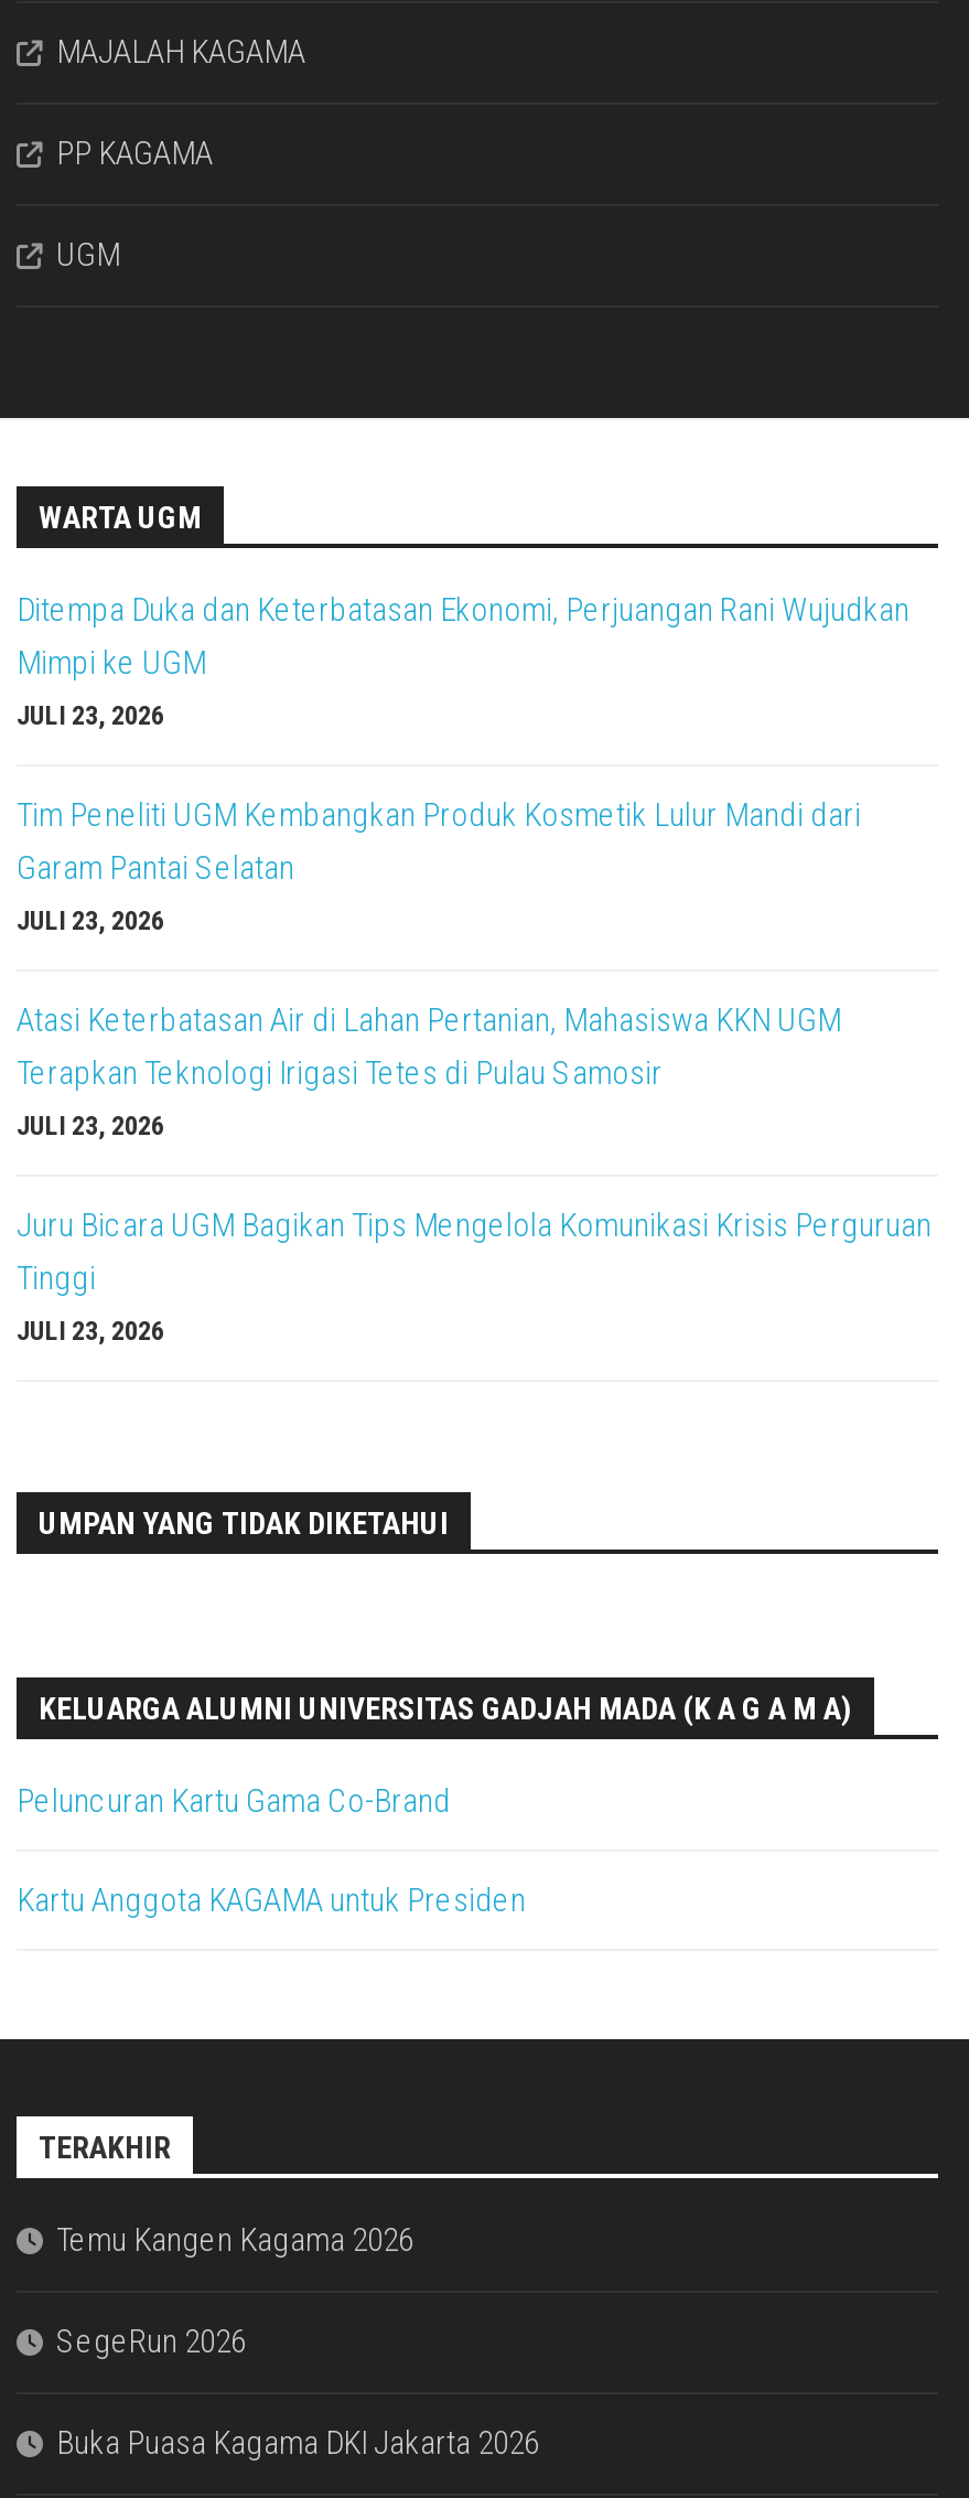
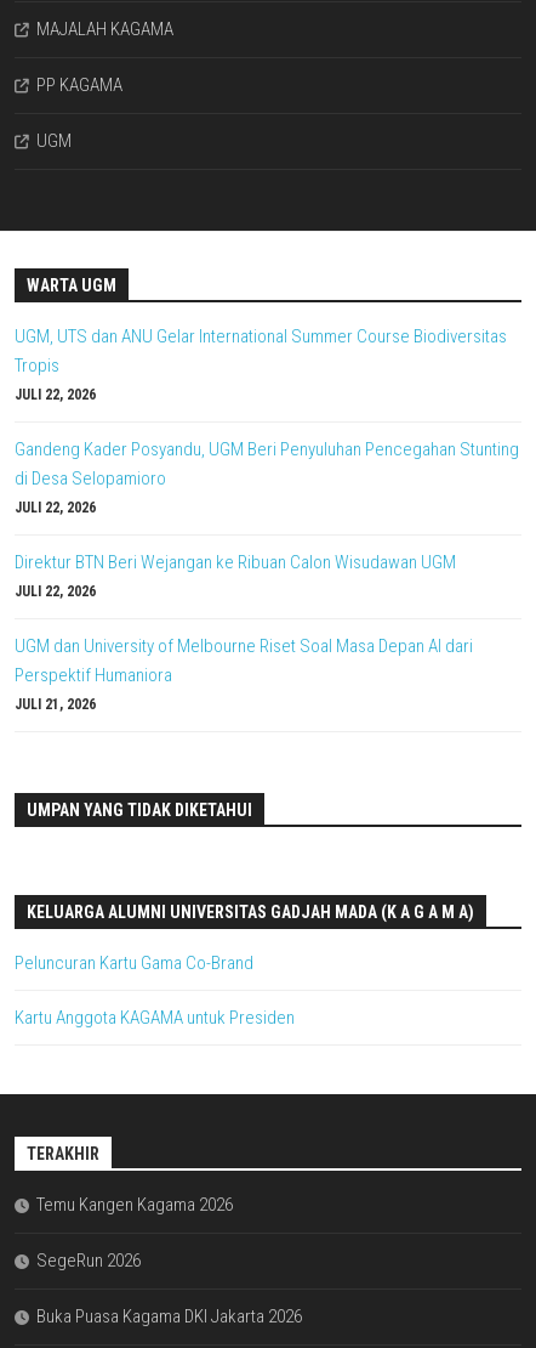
- Ditempa Duka dan Keterbatasan Ekonomi, Perjuangan Rani Wujudkan
- Mimpi ke UGM
- JULI 23, 2026
+ UGM, UTS dan ANU Gelar International Summer Course Biodiversitas
+ Tropis
+ JULI 22, 2026

- Tim Peneliti UGM Kembangkan Produk Kosmetik Lulur Mandi dari
- Garam Pantai Selatan
- JULI 23, 2026
+ Gandeng Kader Posyandu, UGM Beri Penyuluhan Pencegahan Stunting
+ di Desa Selopamioro
+ JULI 22, 2026

- Atasi Keterbatasan Air di Lahan Pertanian, Mahasiswa KKN UGM
- Terapkan Teknologi Irigasi Tetes di Pulau Samosir
- JULI 23, 2026
+ Direktur BTN Beri Wejangan ke Ribuan Calon Wisudawan UGM
+ JULI 22, 2026

- Juru Bicara UGM Bagikan Tips Mengelola Komunikasi Krisis Perguruan
- Tinggi
- JULI 23, 2026
+ UGM dan University of Melbourne Riset Soal Masa Depan AI dari
+ Perspektif Humaniora
+ JULI 21, 2026
